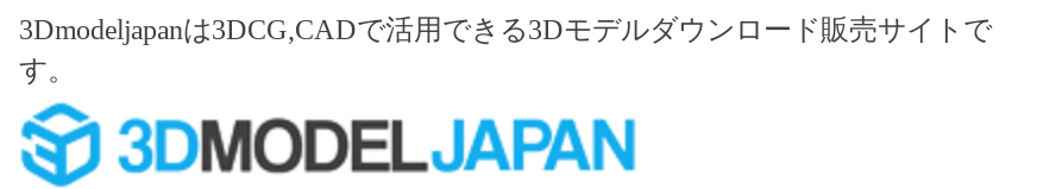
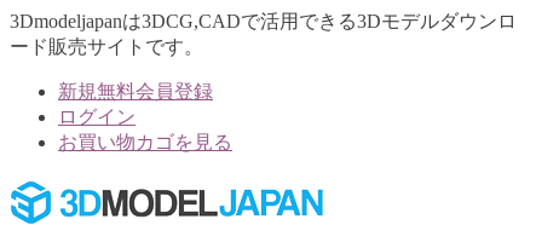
- 3Dmodeljapanは3DCG,CADで活用できる3Dモデルダウンロード販売サイトで
- す。
+ 3Dmodeljapanは3DCG,CADで活用できる3Dモデルダウンロ
+ ード販売サイトです。
+ 新規無料会員登録
+ ログイン
+ お買い物カゴを見る
